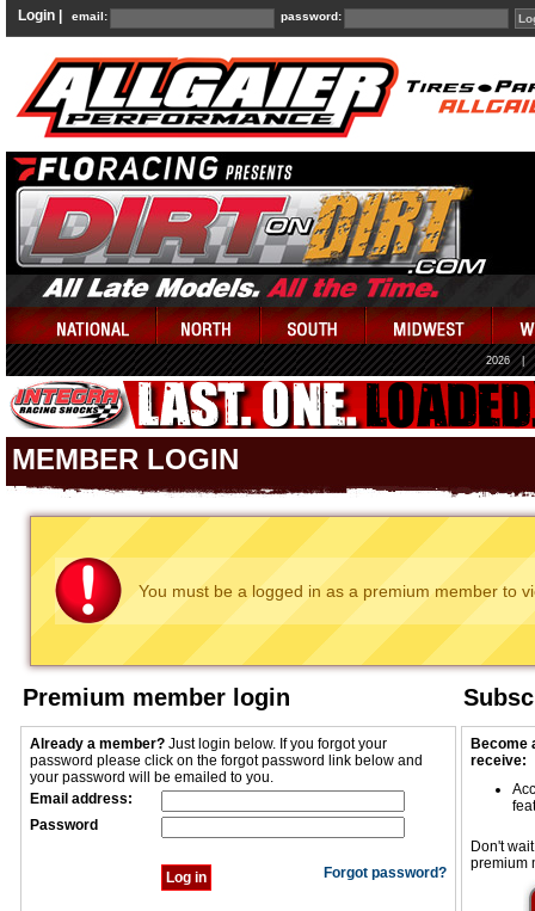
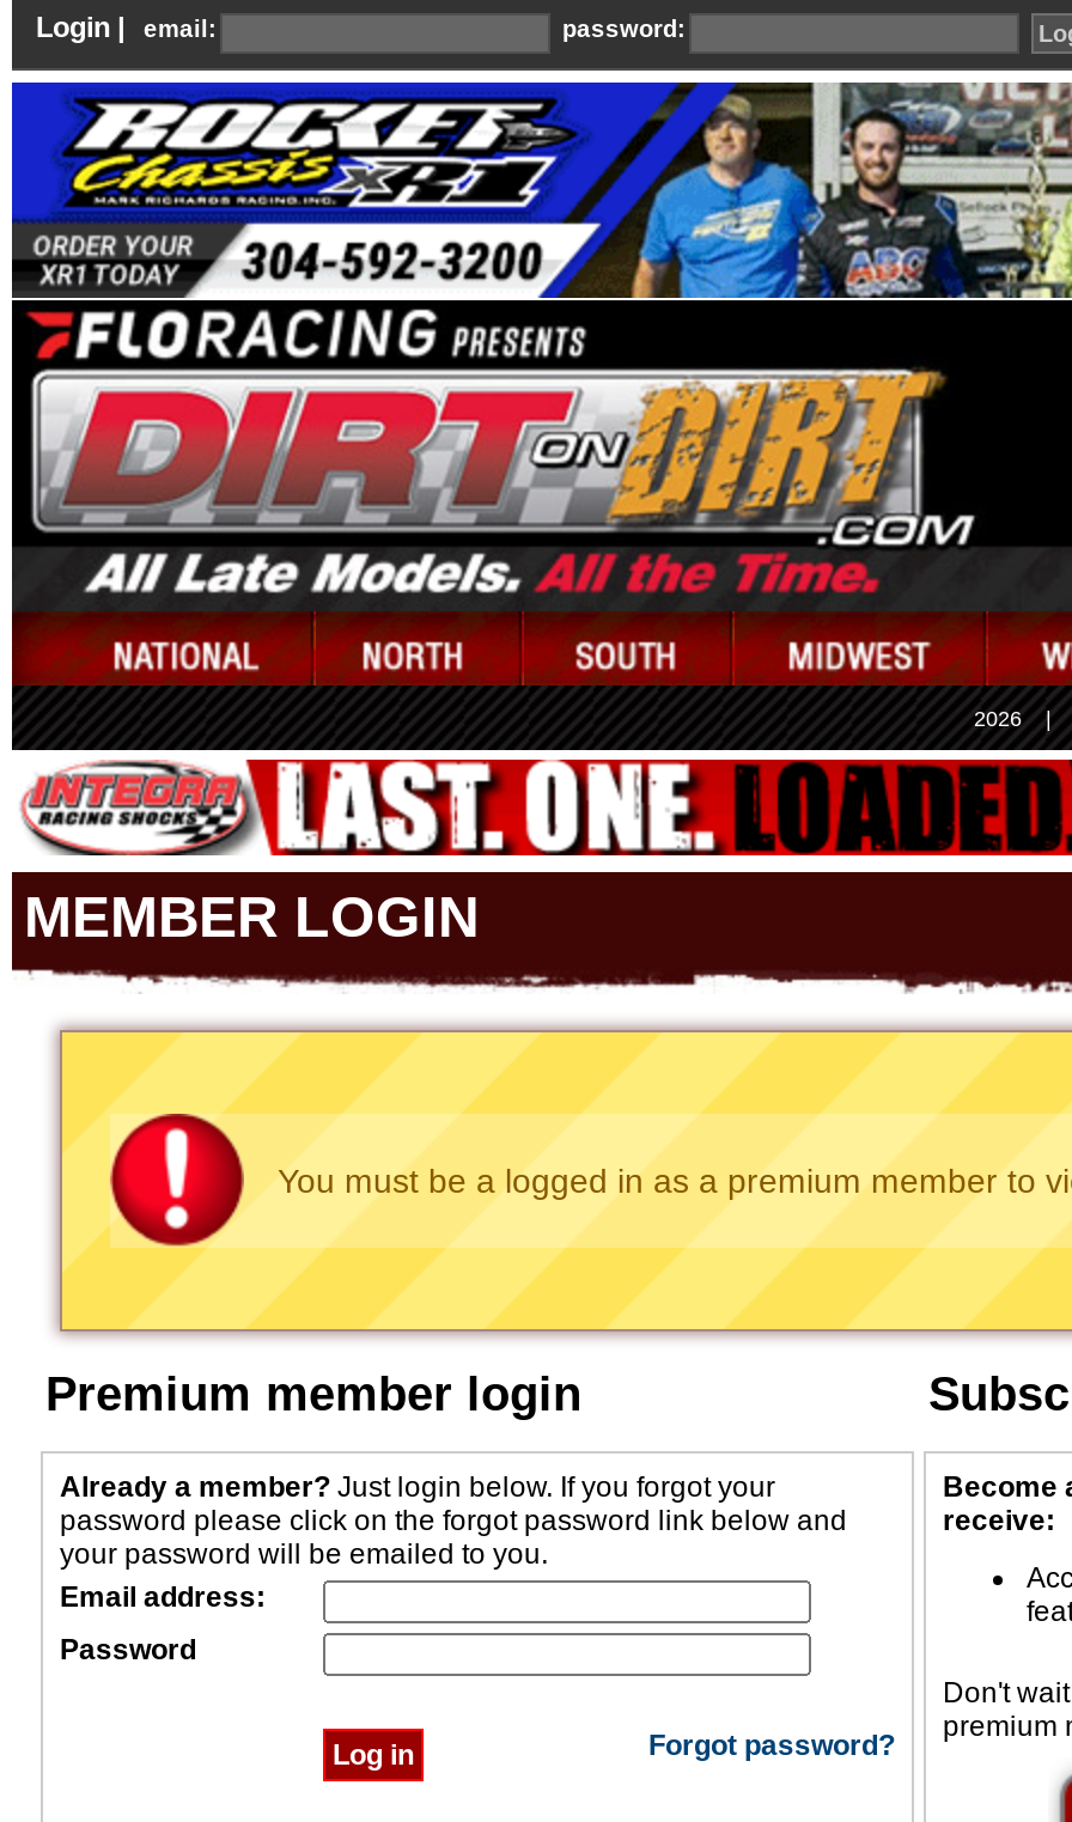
- [image]
+ [image]
